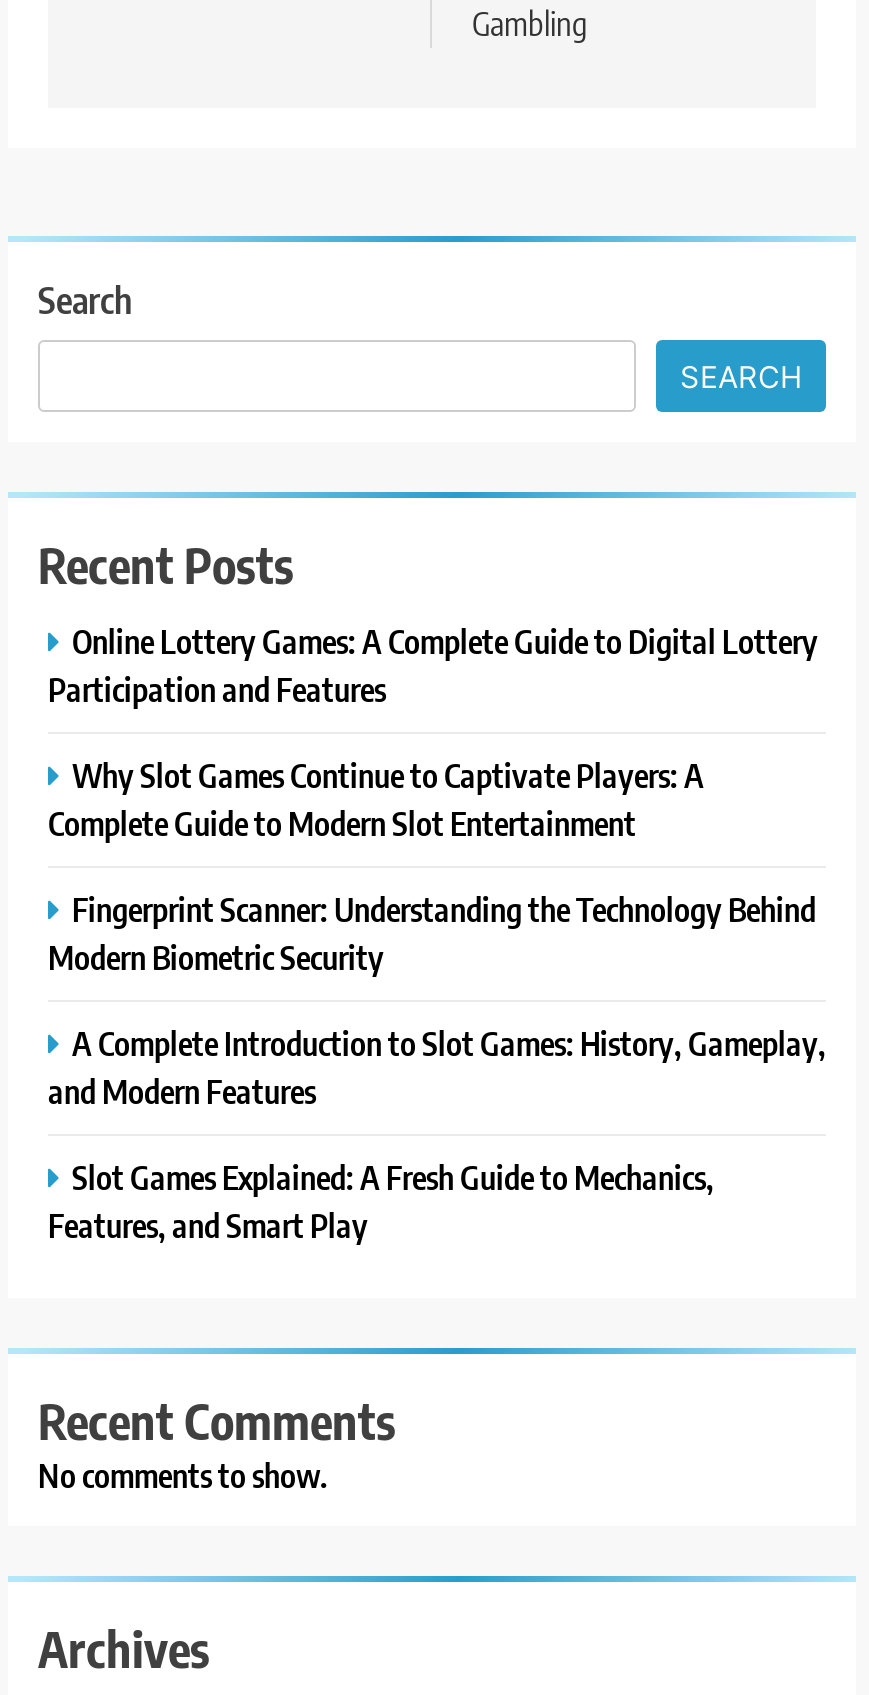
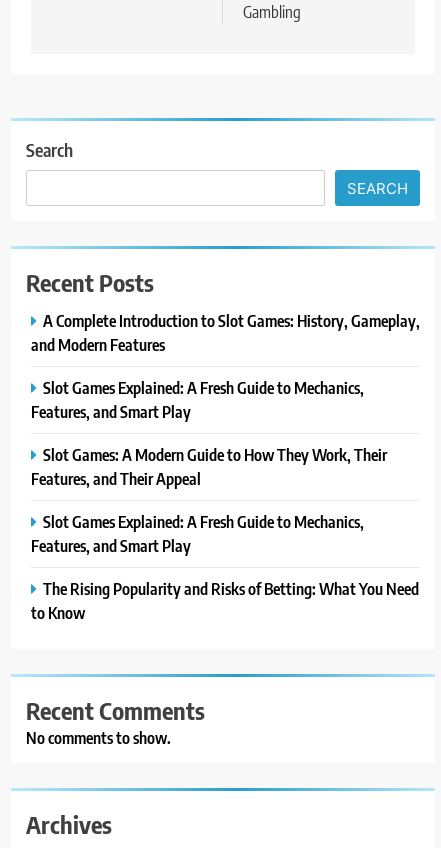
- Online Lottery Games: A Complete Guide to Digital Lottery
- Participation and Features
- Why Slot Games Continue to Captivate Players: A
- Complete Guide to Modern Slot Entertainment
- Fingerprint Scanner: Understanding the Technology Behind
- Modern Biometric Security

moved up: A Complete Introduction to Slot Games: History, Gameplay, | and Modern Features | Slot Games Explained: A Fresh Guide to Mechanics, | Features, and Smart Play

+ Slot Games: A Modern Guide to How They Work, Their
+ Features, and Their Appeal
+ Slot Games Explained: A Fresh Guide to Mechanics,
+ Features, and Smart Play
+ The Rising Popularity and Risks of Betting: What You Need
+ to Know
